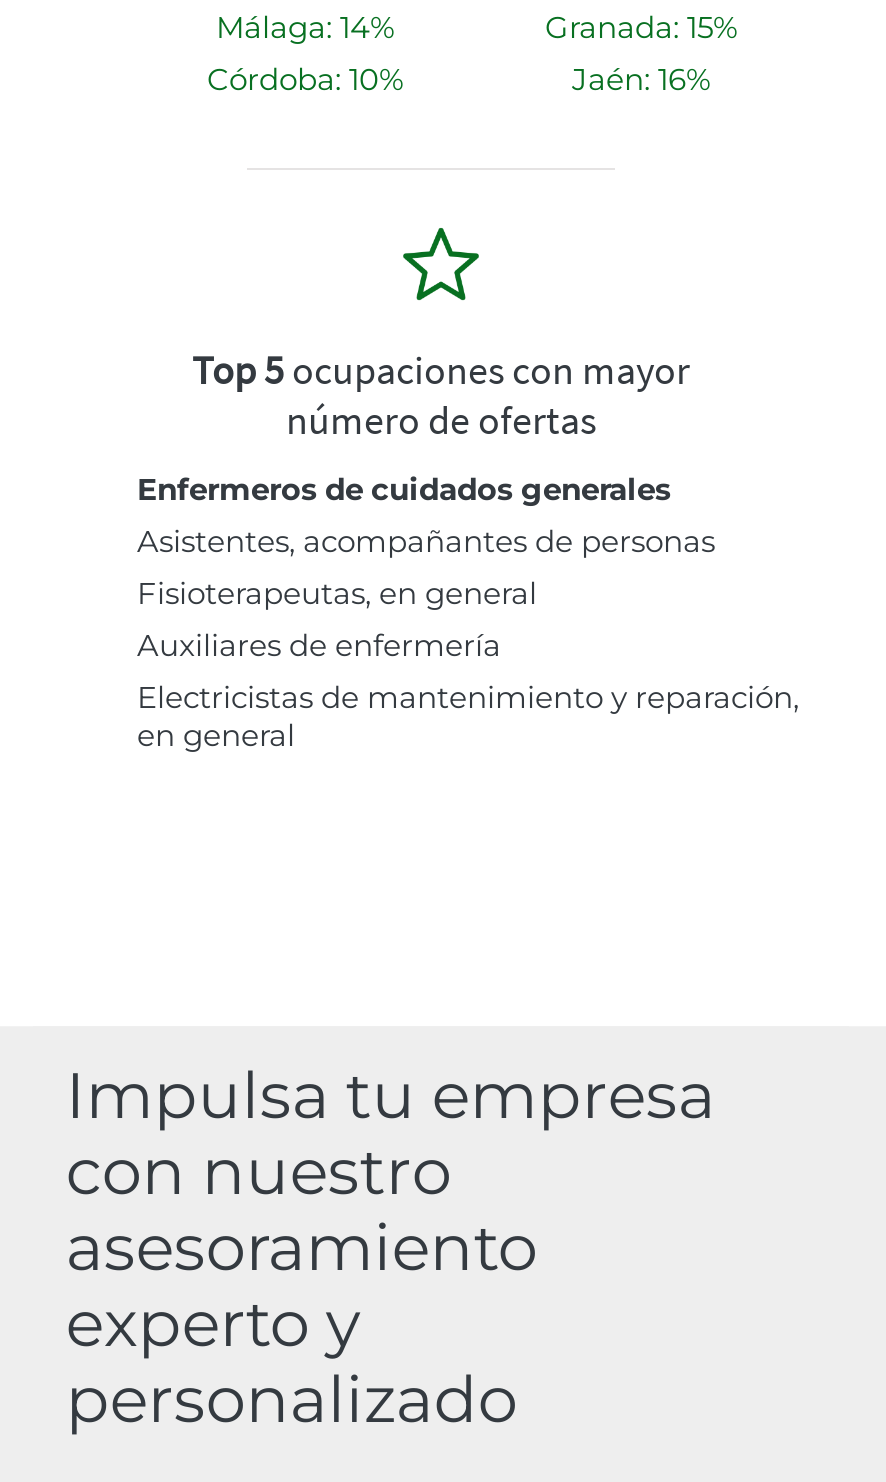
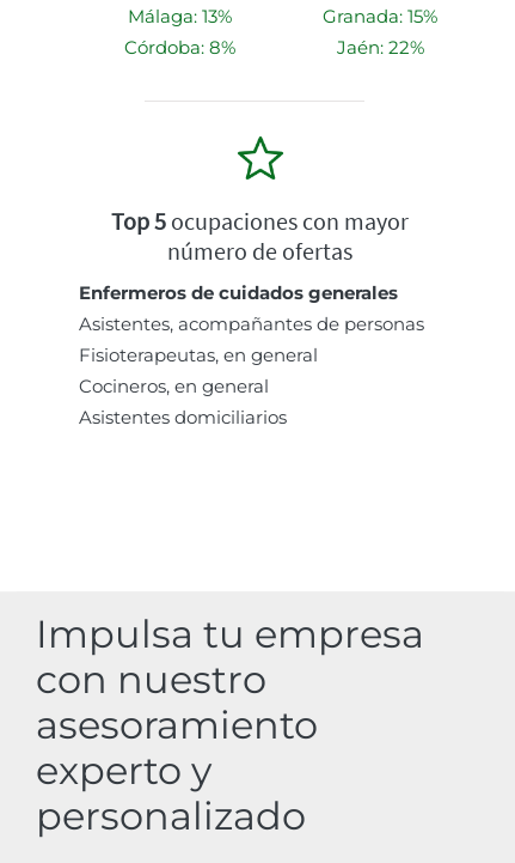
- Málaga: 14%
+ Málaga: 13%

- Córdoba: 10%
+ Córdoba: 8%

- Jaén: 16%
+ Jaén: 22%

- Auxiliares de enfermería
- Electricistas de mantenimiento y reparación,
- en general
+ Cocineros, en general
+ Asistentes domiciliarios
